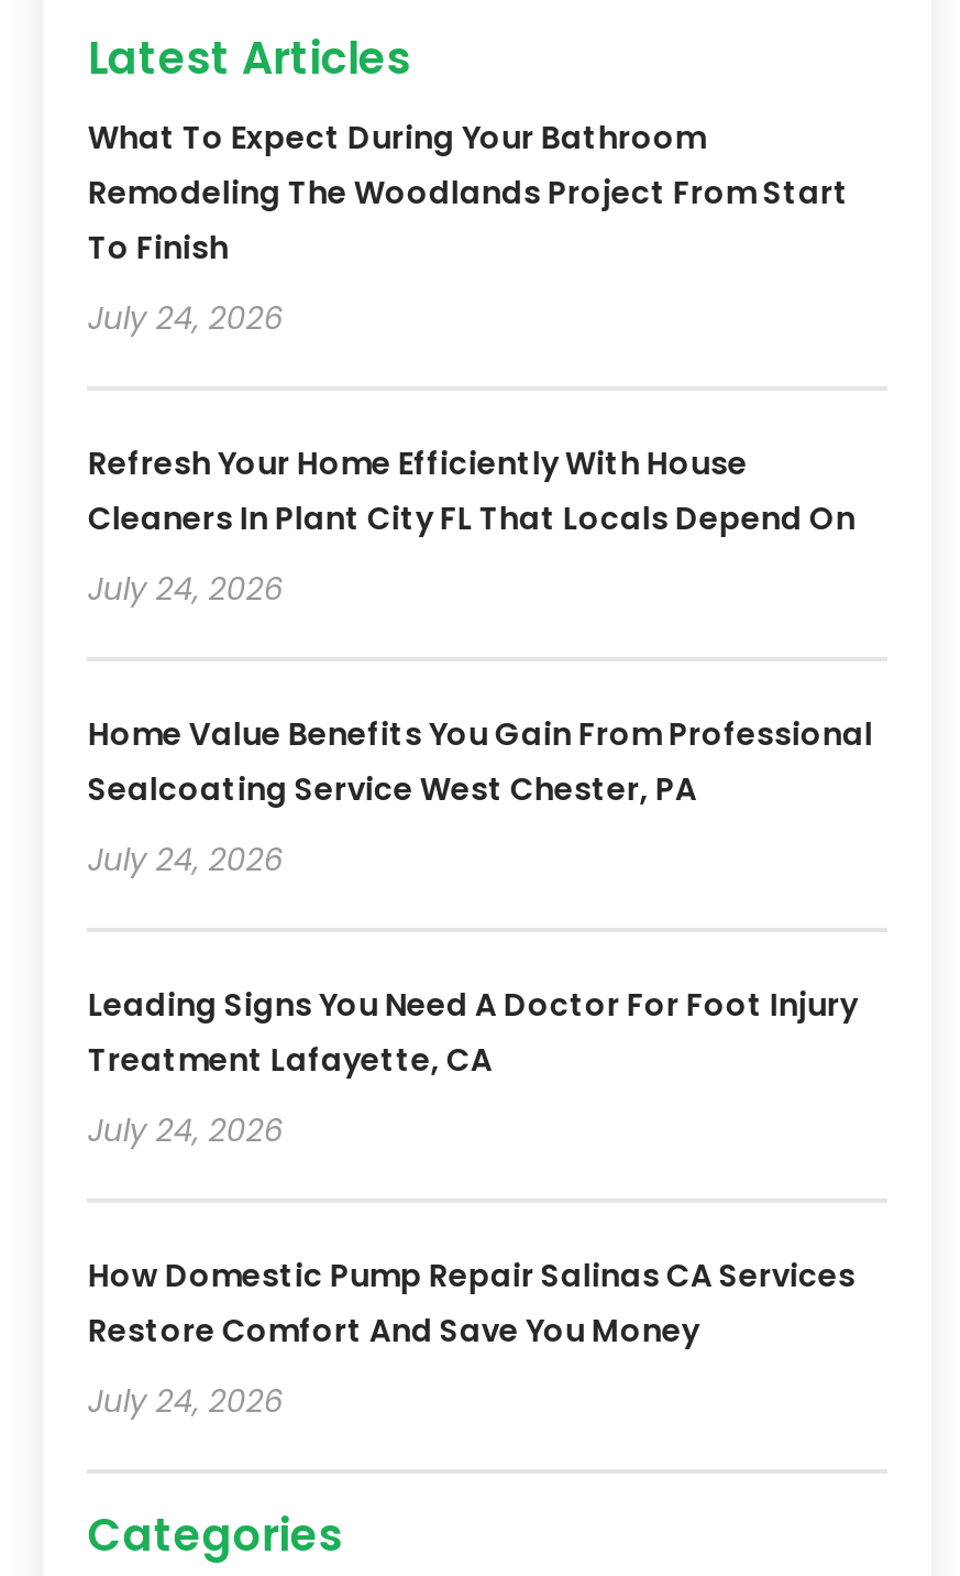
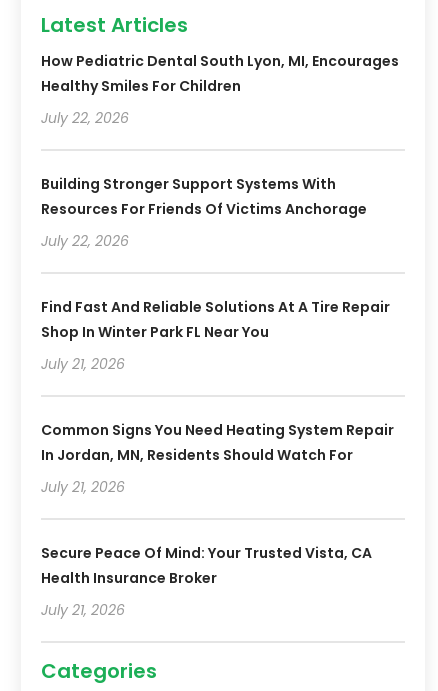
- What To Expect During Your Bathroom
- Remodeling The Woodlands Project From Start
- To Finish
+ How Pediatric Dental South Lyon, MI, Encourages
+ Healthy Smiles For Children

- July 24, 2026
+ July 22, 2026

- Refresh Your Home Efficiently With House
- Cleaners In Plant City FL That Locals Depend On
+ Building Stronger Support Systems With
+ Resources For Friends Of Victims Anchorage

- July 24, 2026
+ July 22, 2026

- Home Value Benefits You Gain From Professional
- Sealcoating Service West Chester, PA
+ Find Fast And Reliable Solutions At A Tire Repair
+ Shop In Winter Park FL Near You

- July 24, 2026
+ July 21, 2026

- Leading Signs You Need A Doctor For Foot Injury
- Treatment Lafayette, CA
+ Common Signs You Need Heating System Repair
+ In Jordan, MN, Residents Should Watch For

- July 24, 2026
+ July 21, 2026

- How Domestic Pump Repair Salinas CA Services
- Restore Comfort And Save You Money
+ Secure Peace Of Mind: Your Trusted Vista, CA
+ Health Insurance Broker

- July 24, 2026
+ July 21, 2026
